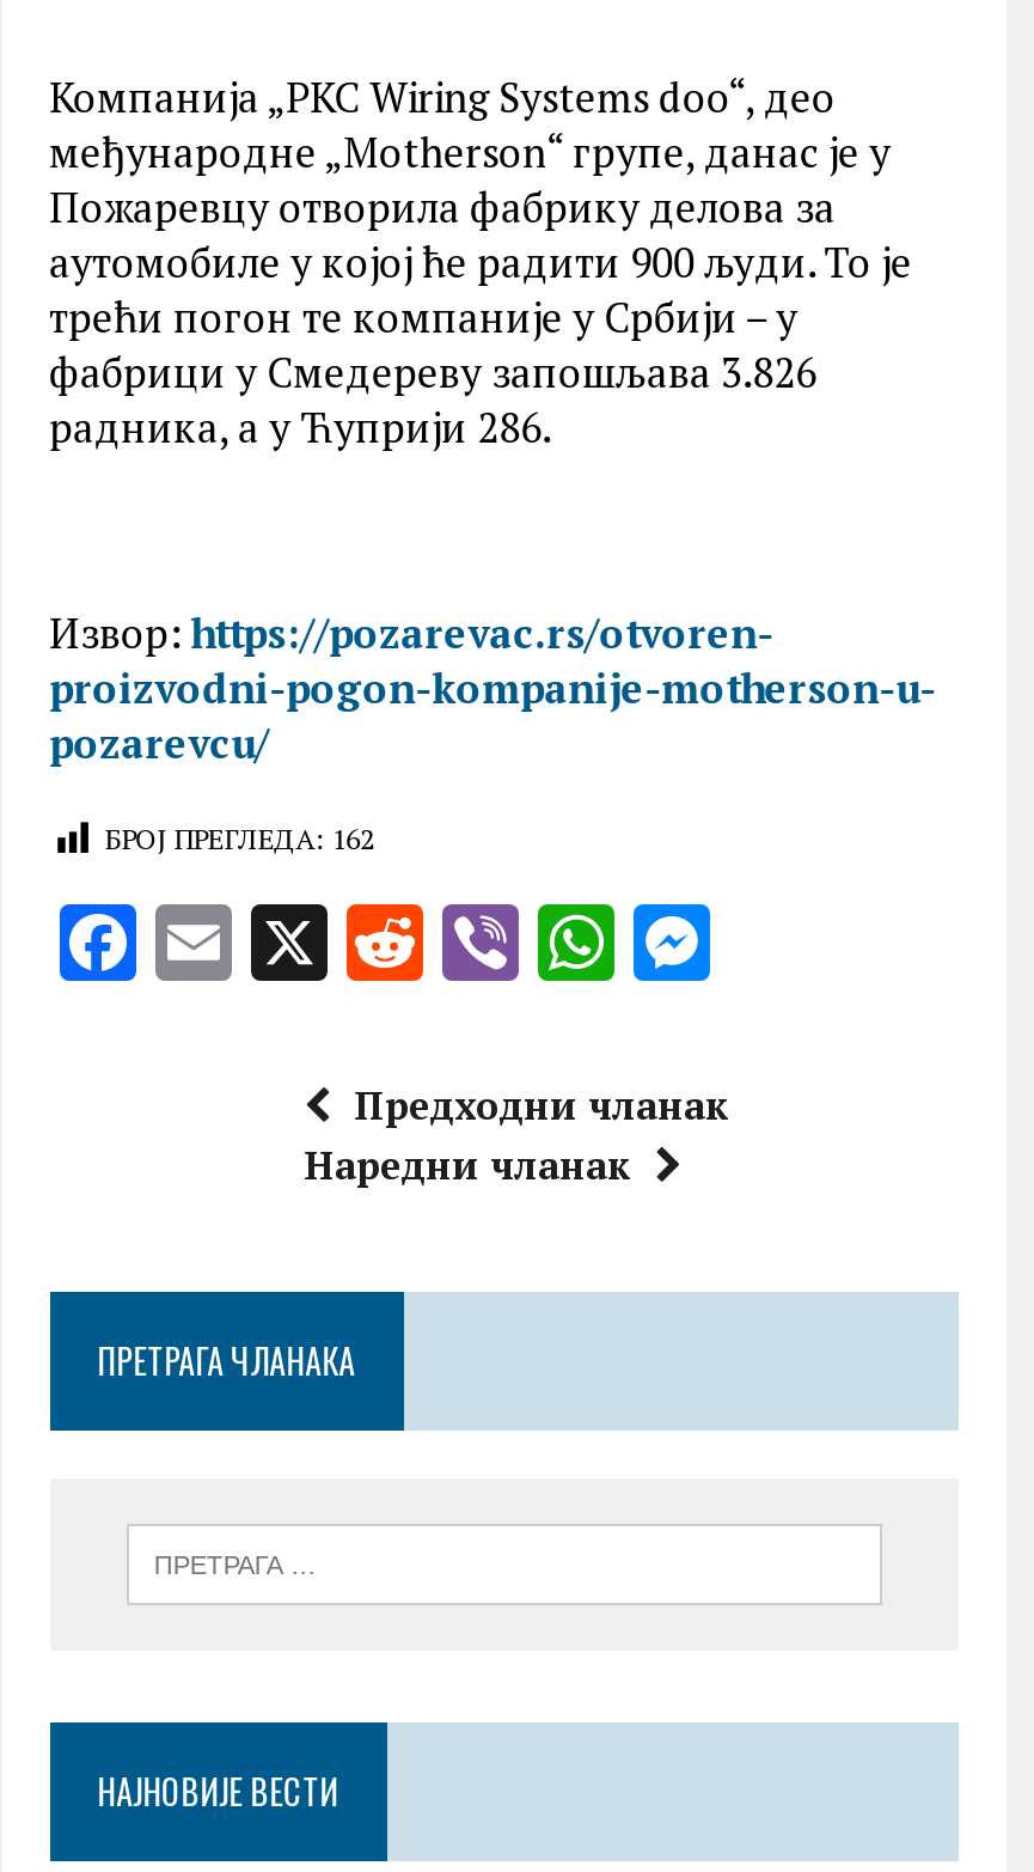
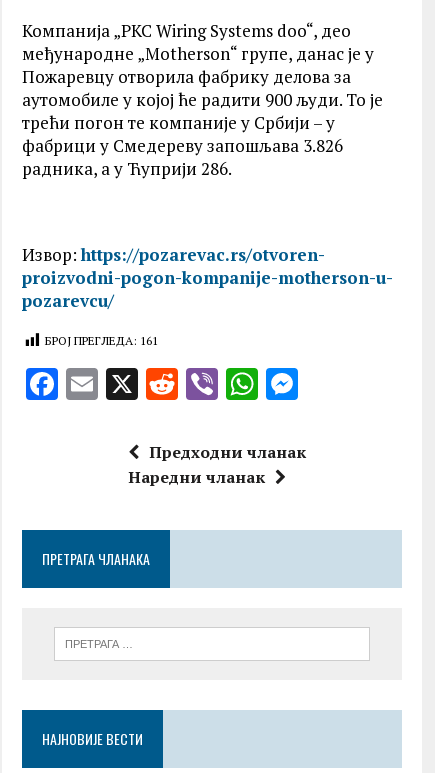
- БРОЈ ПРЕГЛЕДА: 162
+ БРОЈ ПРЕГЛЕДА: 161
